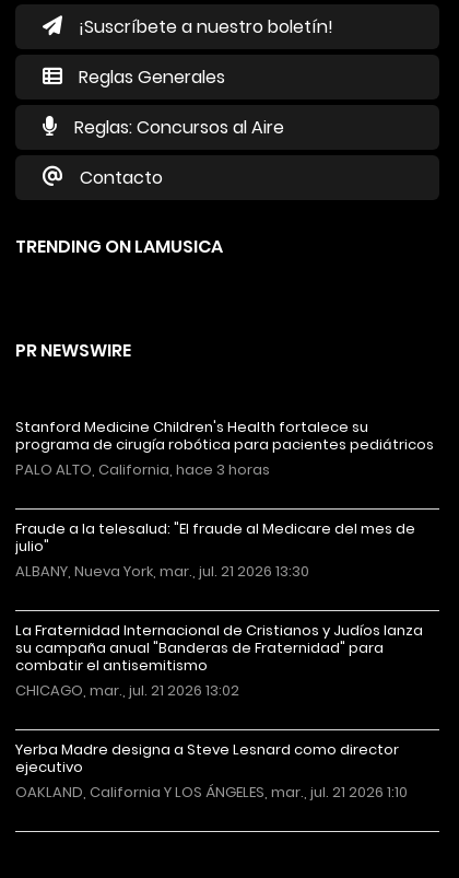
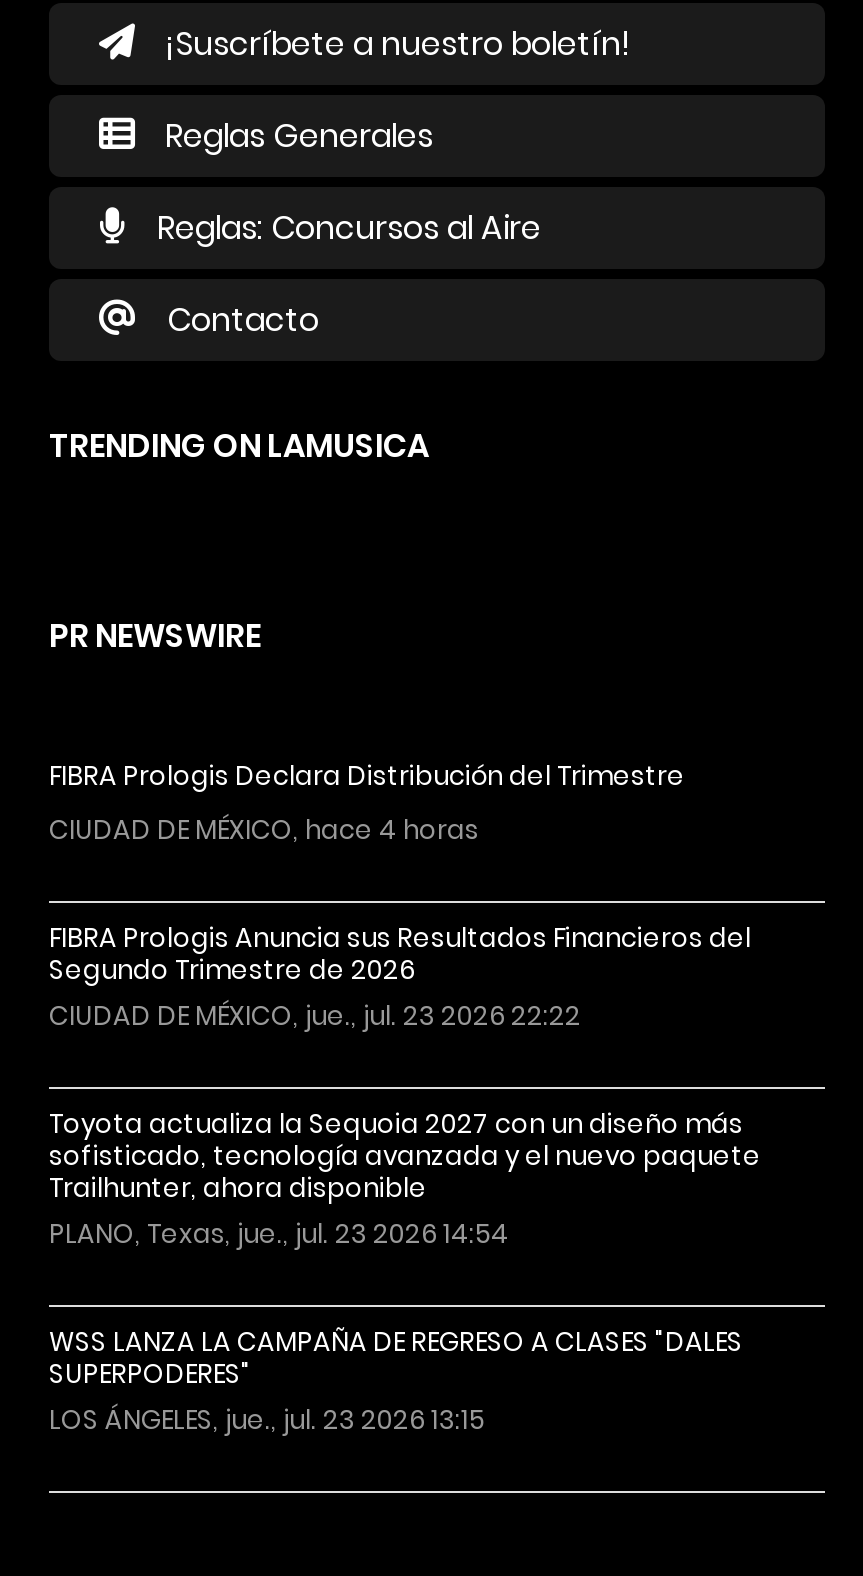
- Stanford Medicine Children's Health fortalece su
- programa de cirugía robótica para pacientes pediátricos
- PALO ALTO, California, hace 3 horas
+ FIBRA Prologis Declara Distribución del Trimestre
+ CIUDAD DE MÉXICO, hace 4 horas

- Fraude a la telesalud: "El fraude al Medicare del mes de
- julio"
- ALBANY, Nueva York, mar., jul. 21 2026 13:30
+ FIBRA Prologis Anuncia sus Resultados Financieros del
+ Segundo Trimestre de 2026
+ CIUDAD DE MÉXICO, jue., jul. 23 2026 22:22

- La Fraternidad Internacional de Cristianos y Judíos lanza
- su campaña anual "Banderas de Fraternidad" para
- combatir el antisemitismo
- CHICAGO, mar., jul. 21 2026 13:02
+ Toyota actualiza la Sequoia 2027 con un diseño más
+ sofisticado, tecnología avanzada y el nuevo paquete
+ Trailhunter, ahora disponible
+ PLANO, Texas, jue., jul. 23 2026 14:54

- Yerba Madre designa a Steve Lesnard como director
- ejecutivo
- OAKLAND, California Y LOS ÁNGELES, mar., jul. 21 2026 1:10
+ WSS LANZA LA CAMPAÑA DE REGRESO A CLASES "DALES
+ SUPERPODERES"
+ LOS ÁNGELES, jue., jul. 23 2026 13:15
